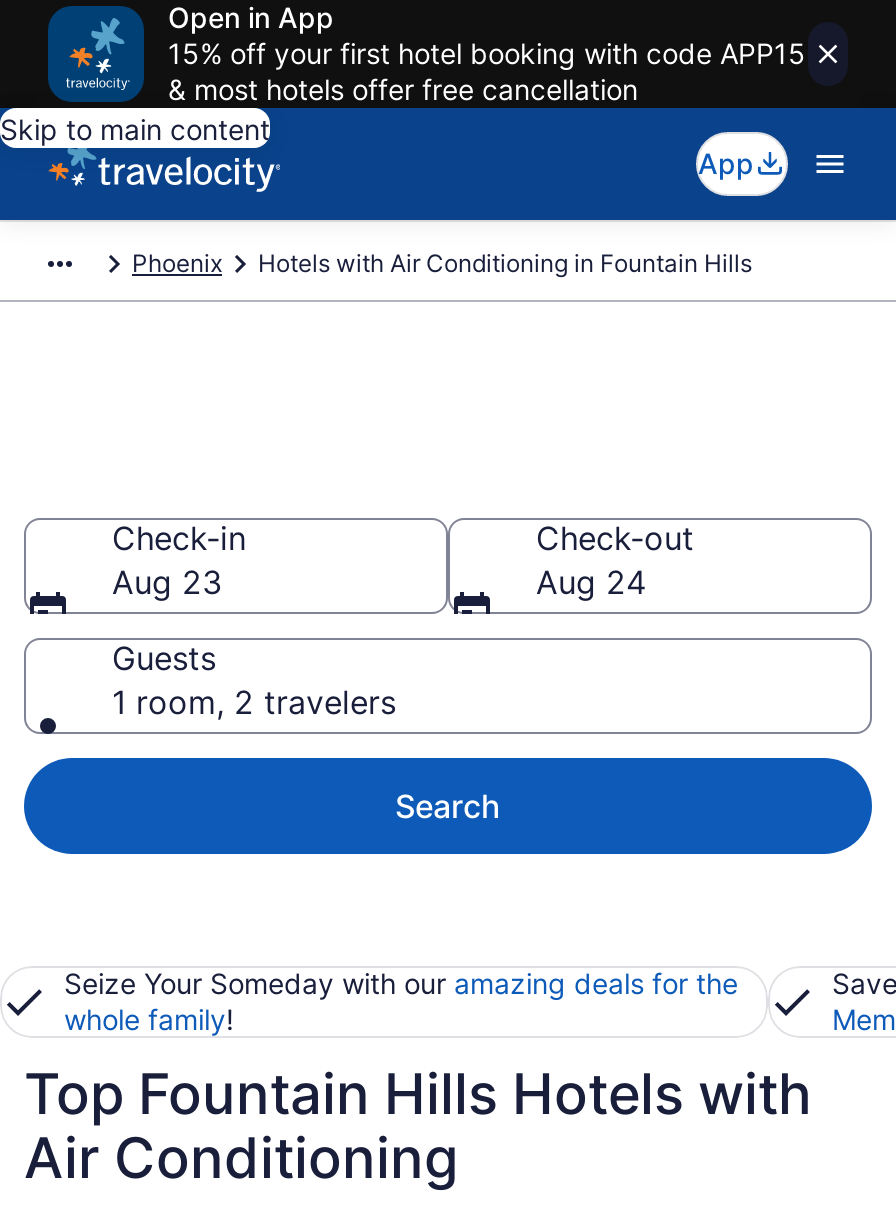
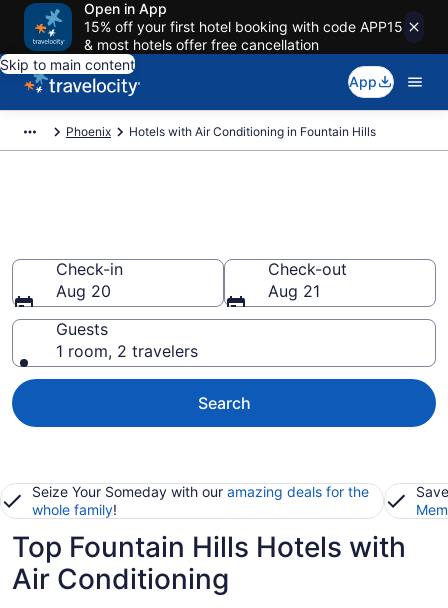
- Aug 23
+ Aug 20

- Aug 24
+ Aug 21
